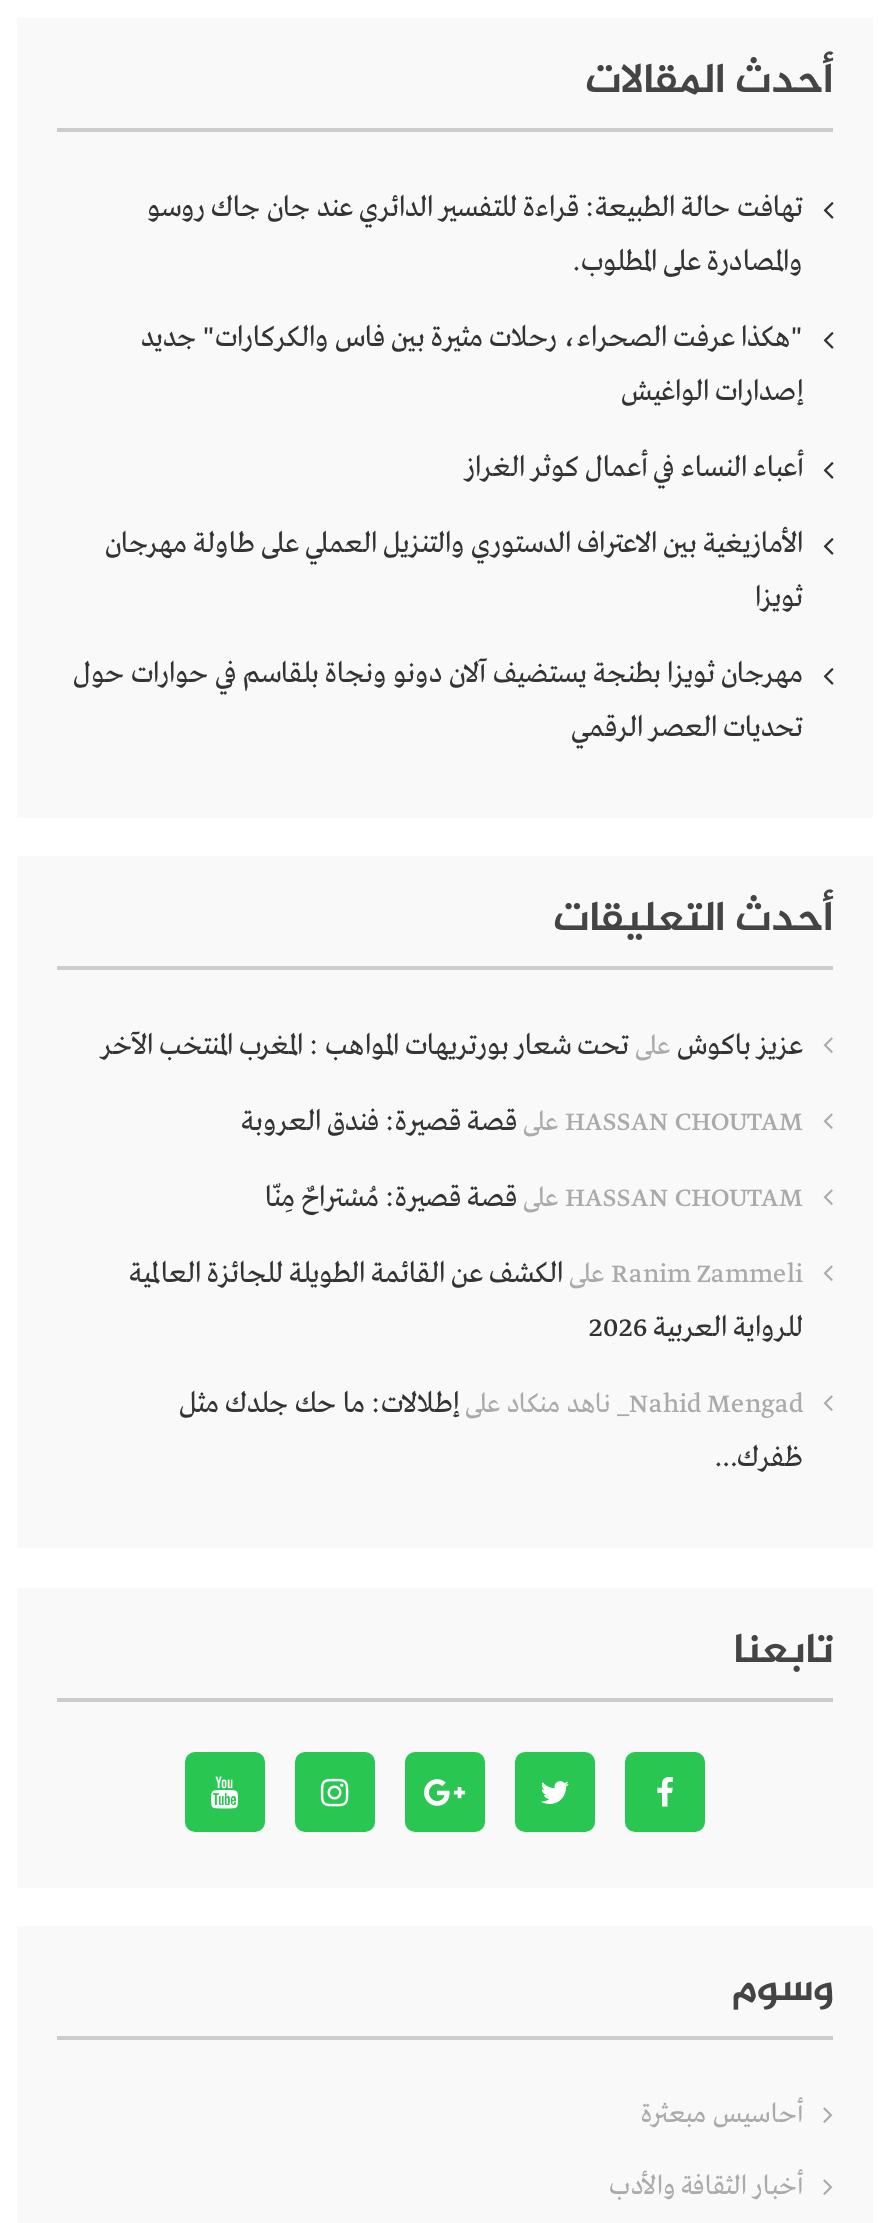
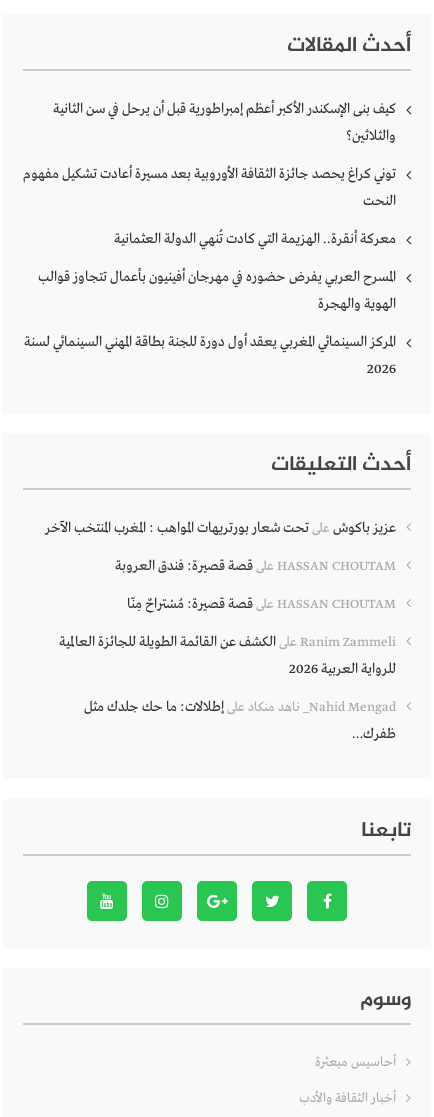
- تهافت حالة الطبيعة: قراءة للتفسير الدائري عند جان جاك روسو
+ كيف بنى الإسكندر الأكبر أعظم إمبراطورية قبل أن يرحل في سن الثانية

- والمصادرة على المطلوب.
+ والثلاثين؟

- "هكذا عرفت الصحراء، رحلات مثيرة بين فاس والكركارات" جديد
+ توني كراغ يحصد جائزة الثقافة الأوروبية بعد مسيرة أعادت تشكيل مفهوم

- إصدارات الواغيش
+ النحت

- أعباء النساء في أعمال كوثر الغراز
+ معركة أنقرة.. الهزيمة التي كادت تُنهي الدولة العثمانية

- الأمازيغية بين الاعتراف الدستوري والتنزيل العملي على طاولة مهرجان
+ المسرح العربي يفرض حضوره في مهرجان أفينيون بأعمال تتجاوز قوالب

- ثويزا
+ الهوية والهجرة

- مهرجان ثويزا بطنجة يستضيف آلان دونو ونجاة بلقاسم في حوارات حول
+ المركز السينمائي المغربي يعقد أول دورة للجنة بطاقة المهني السينمائي لسنة

- تحديات العصر الرقمي
+ 2026
